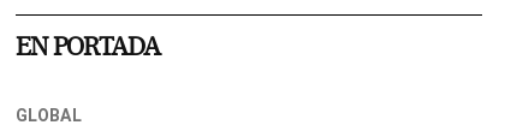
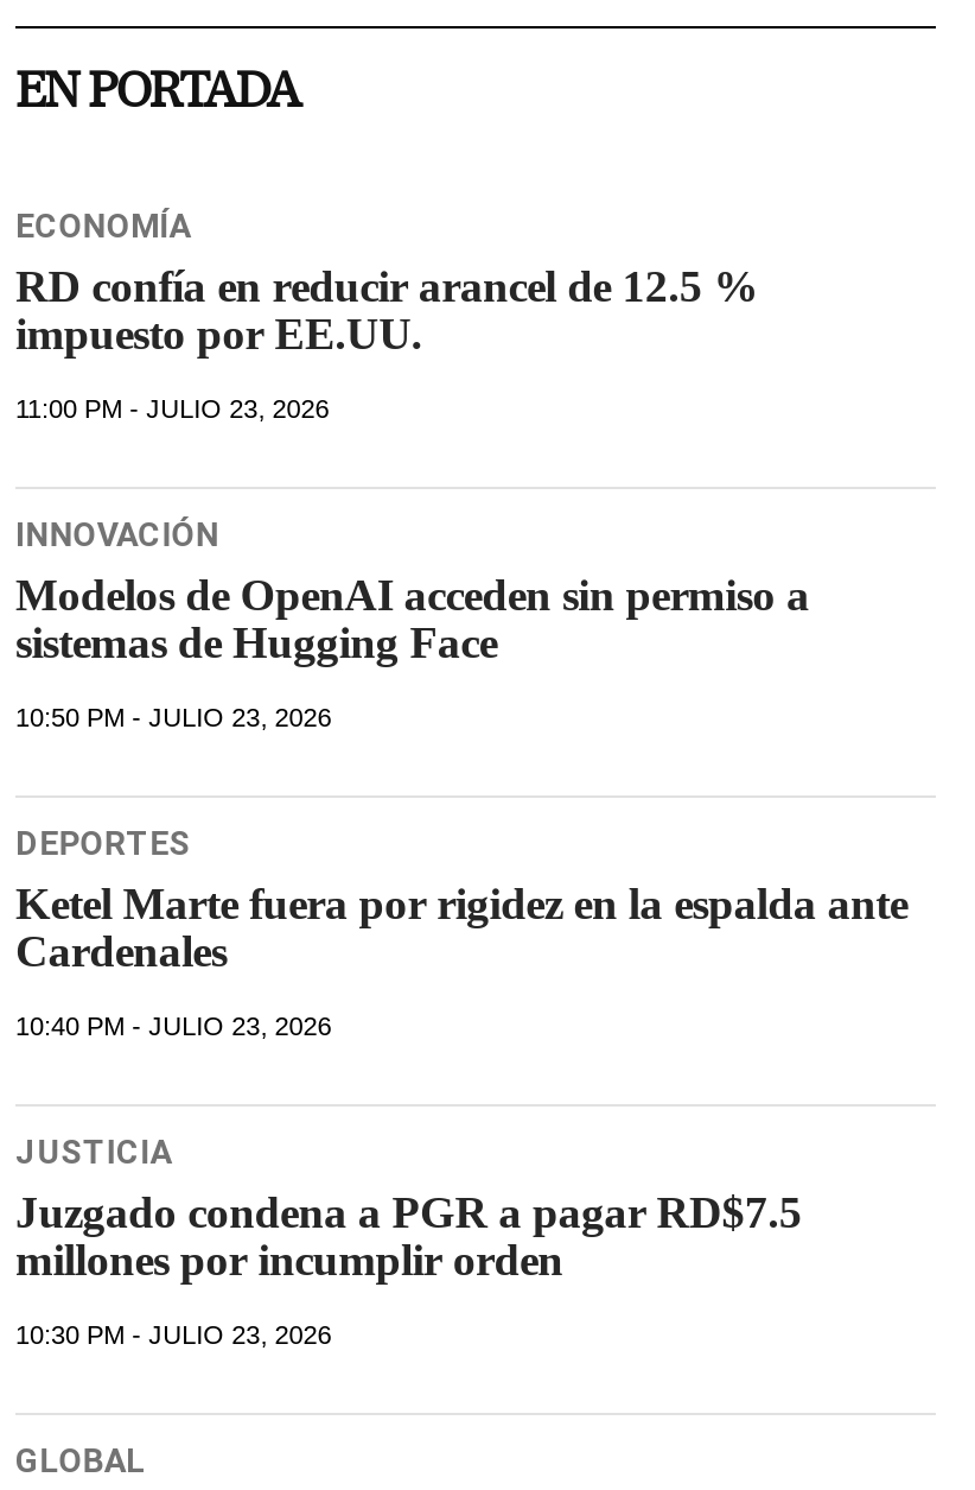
+ ECONOMÍA
+ RD confía en reducir arancel de 12.5 %
+ impuesto por EE.UU.
+ 11:00 PM - JULIO 23, 2026
+ INNOVACIÓN
+ Modelos de OpenAI acceden sin permiso a
+ sistemas de Hugging Face
+ 10:50 PM - JULIO 23, 2026
+ DEPORTES
+ Ketel Marte fuera por rigidez en la espalda ante
+ Cardenales
+ 10:40 PM - JULIO 23, 2026
+ JUSTICIA
+ Juzgado condena a PGR a pagar RD$7.5
+ millones por incumplir orden
+ 10:30 PM - JULIO 23, 2026
